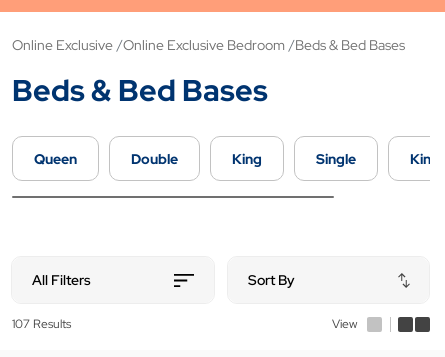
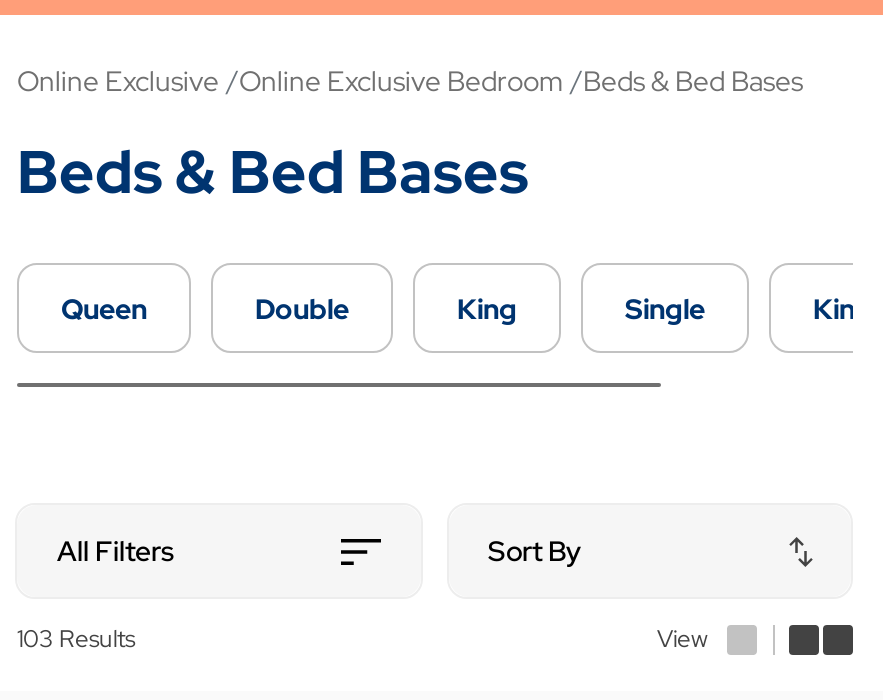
- 107 Results
+ 103 Results
